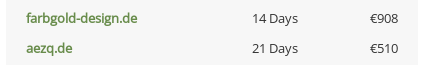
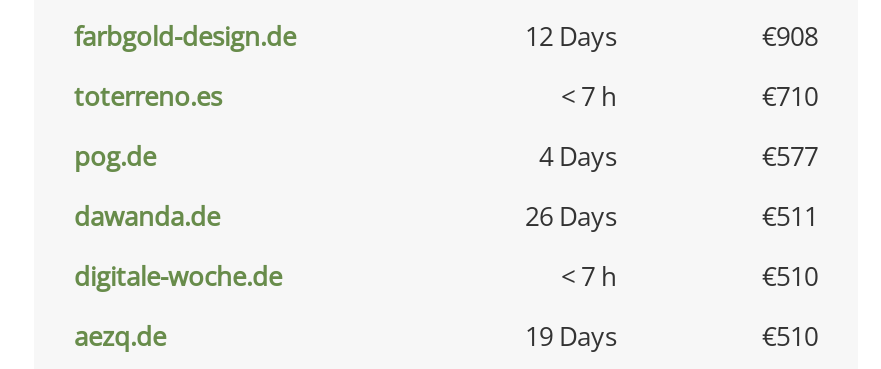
- 14 Days
+ 12 Days

+ toterreno.es
+ < 7 h
+ €710
+ pog.de
+ 4 Days
+ €577
+ dawanda.de
+ 26 Days
+ €511
+ digitale-woche.de
+ < 7 h
+ €510

- 21 Days
+ 19 Days
